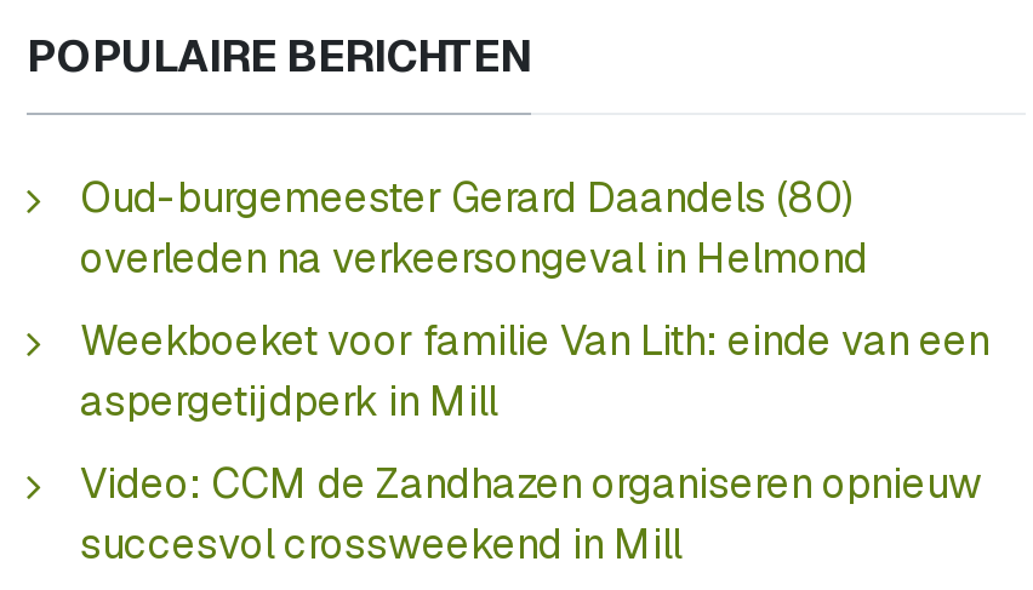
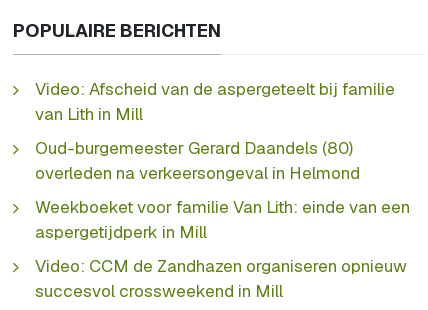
+ Video: Afscheid van de aspergeteelt bij familie
+ van Lith in Mill
